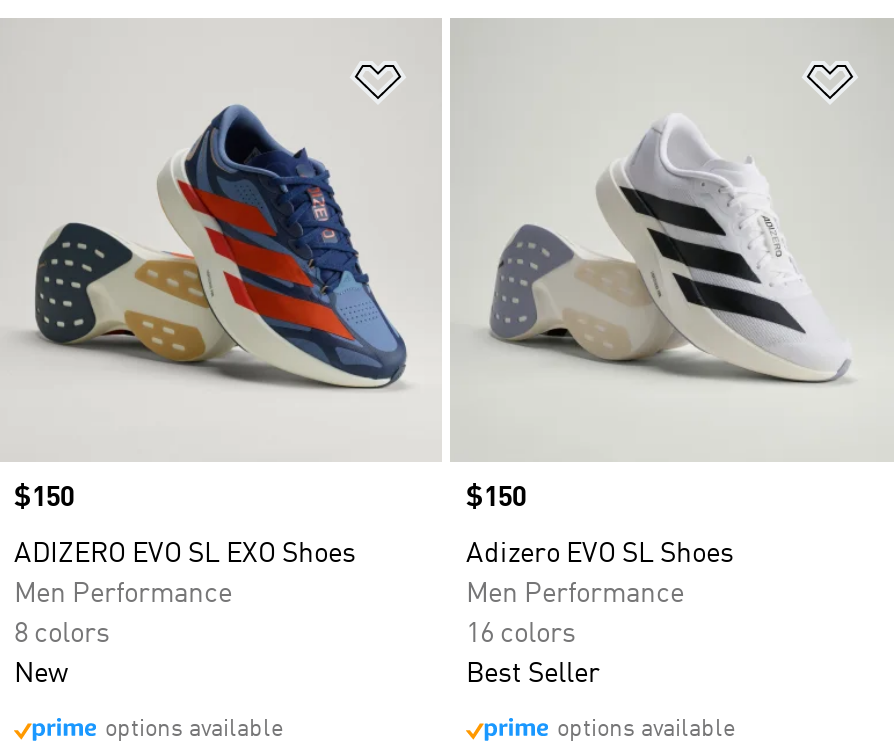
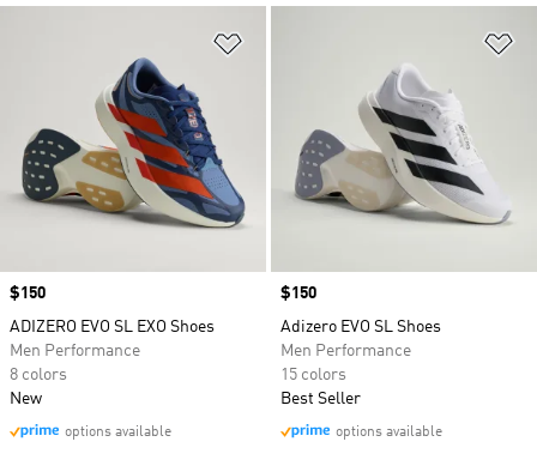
- 16 colors
+ 15 colors
